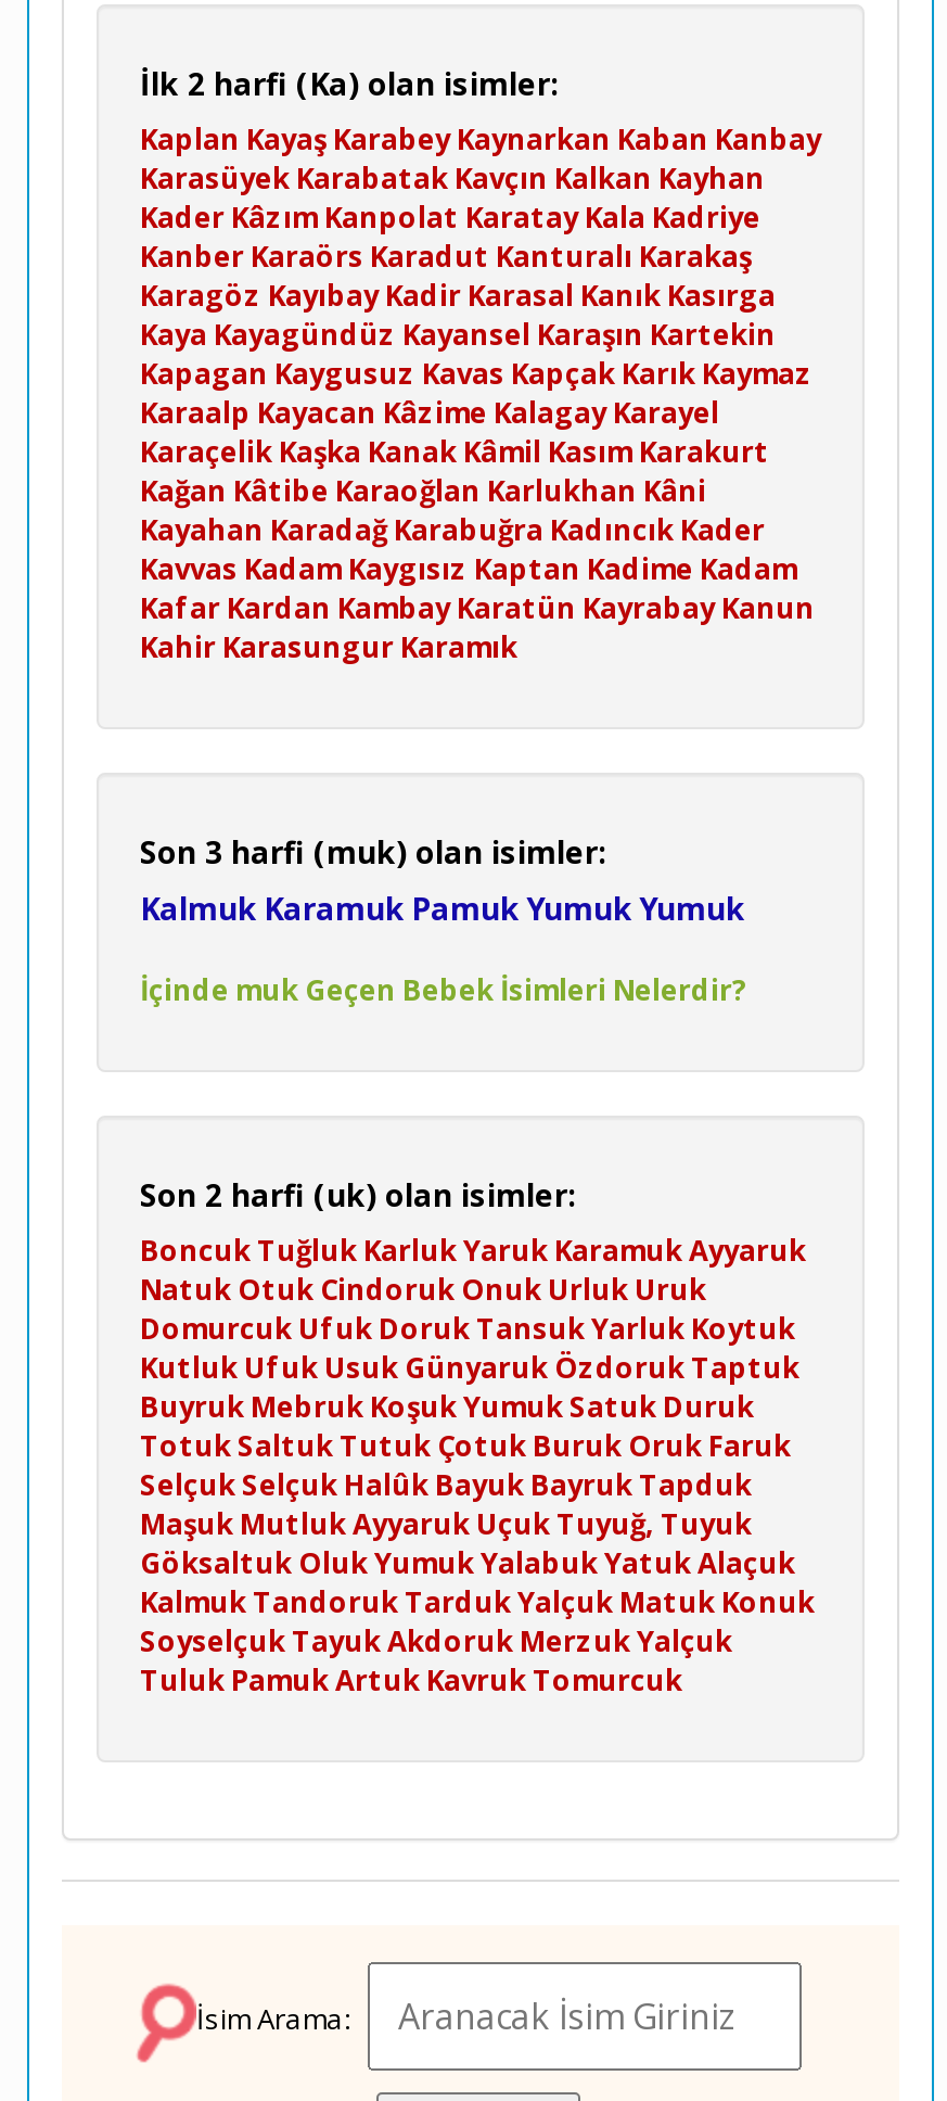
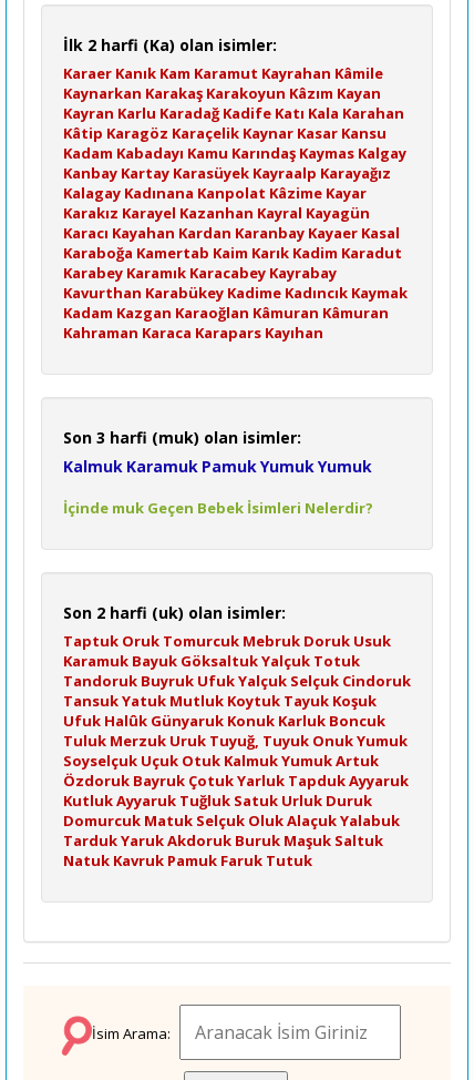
- Kaplan Kayaş Karabey Kaynarkan Kaban Kanbay
- Karasüyek Karabatak Kavçın Kalkan Kayhan
- Kader Kâzım Kanpolat Karatay Kala Kadriye
- Kanber Karaörs Karadut Kanturalı Karakaş
- Karagöz Kayıbay Kadir Karasal Kanık Kasırga
- Kaya Kayagündüz Kayansel Karaşın Kartekin
- Kapagan Kaygusuz Kavas Kapçak Karık Kaymaz
- Karaalp Kayacan Kâzime Kalagay Karayel
- Karaçelik Kaşka Kanak Kâmil Kasım Karakurt
- Kağan Kâtibe Karaoğlan Karlukhan Kâni
- Kayahan Karadağ Karabuğra Kadıncık Kader
- Kavvas Kadam Kaygısız Kaptan Kadime Kadam
- Kafar Kardan Kambay Karatün Kayrabay Kanun
- Kahir Karasungur Karamık
+ Karaer Kanık Kam Karamut Kayrahan Kâmile
+ Kaynarkan Karakaş Karakoyun Kâzım Kayan
+ Kayran Karlu Karadağ Kadife Katı Kala Karahan
+ Kâtip Karagöz Karaçelik Kaynar Kasar Kansu
+ Kadam Kabadayı Kamu Karındaş Kaymas Kalgay
+ Kanbay Kartay Karasüyek Kayraalp Karayağız
+ Kalagay Kadınana Kanpolat Kâzime Kayar
+ Karakız Karayel Kazanhan Kayral Kayagün
+ Karacı Kayahan Kardan Karanbay Kayaer Kasal
+ Karaboğa Kamertab Kaim Karık Kadim Karadut
+ Karabey Karamık Karacabey Kayrabay
+ Kavurthan Karabükey Kadime Kadıncık Kaymak
+ Kadam Kazgan Karaoğlan Kâmuran Kâmuran
+ Kahraman Karaca Karapars Kayıhan

- Boncuk Tuğluk Karluk Yaruk Karamuk Ayyaruk
- Natuk Otuk Cindoruk Onuk Urluk Uruk
- Domurcuk Ufuk Doruk Tansuk Yarluk Koytuk
- Kutluk Ufuk Usuk Günyaruk Özdoruk Taptuk
- Buyruk Mebruk Koşuk Yumuk Satuk Duruk
- Totuk Saltuk Tutuk Çotuk Buruk Oruk Faruk
- Selçuk Selçuk Halûk Bayuk Bayruk Tapduk
- Maşuk Mutluk Ayyaruk Uçuk Tuyuğ, Tuyuk
- Göksaltuk Oluk Yumuk Yalabuk Yatuk Alaçuk
- Kalmuk Tandoruk Tarduk Yalçuk Matuk Konuk
- Soyselçuk Tayuk Akdoruk Merzuk Yalçuk
- Tuluk Pamuk Artuk Kavruk Tomurcuk
+ Taptuk Oruk Tomurcuk Mebruk Doruk Usuk
+ Karamuk Bayuk Göksaltuk Yalçuk Totuk
+ Tandoruk Buyruk Ufuk Yalçuk Selçuk Cindoruk
+ Tansuk Yatuk Mutluk Koytuk Tayuk Koşuk
+ Ufuk Halûk Günyaruk Konuk Karluk Boncuk
+ Tuluk Merzuk Uruk Tuyuğ, Tuyuk Onuk Yumuk
+ Soyselçuk Uçuk Otuk Kalmuk Yumuk Artuk
+ Özdoruk Bayruk Çotuk Yarluk Tapduk Ayyaruk
+ Kutluk Ayyaruk Tuğluk Satuk Urluk Duruk
+ Domurcuk Matuk Selçuk Oluk Alaçuk Yalabuk
+ Tarduk Yaruk Akdoruk Buruk Maşuk Saltuk
+ Natuk Kavruk Pamuk Faruk Tutuk
